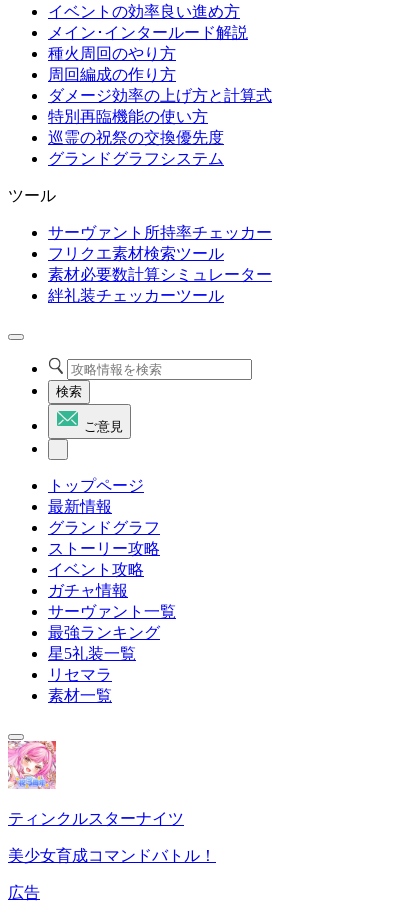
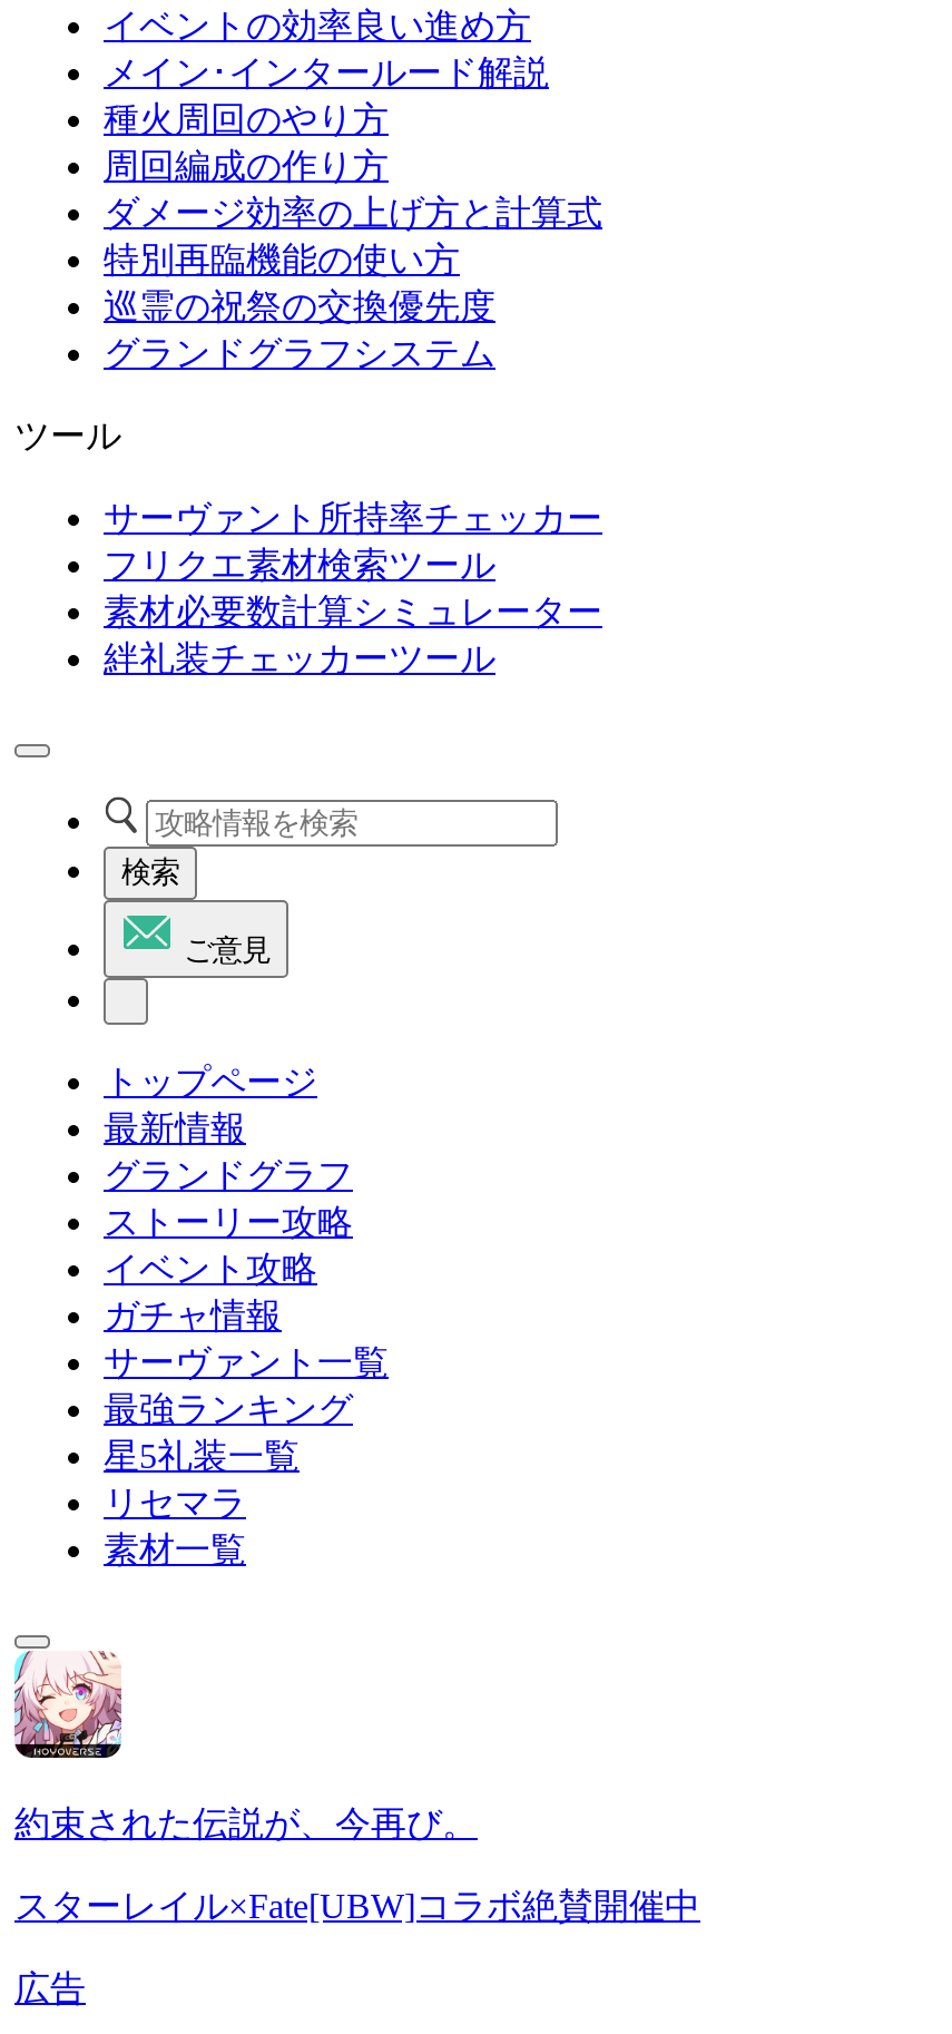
- [image]
- ティンクルスターナイツ
+ [image]
+ 約束された伝説が、今再び。

- 美少女育成コマンドバトル！
+ スターレイル×Fate[UBW]コラボ絶賛開催中
